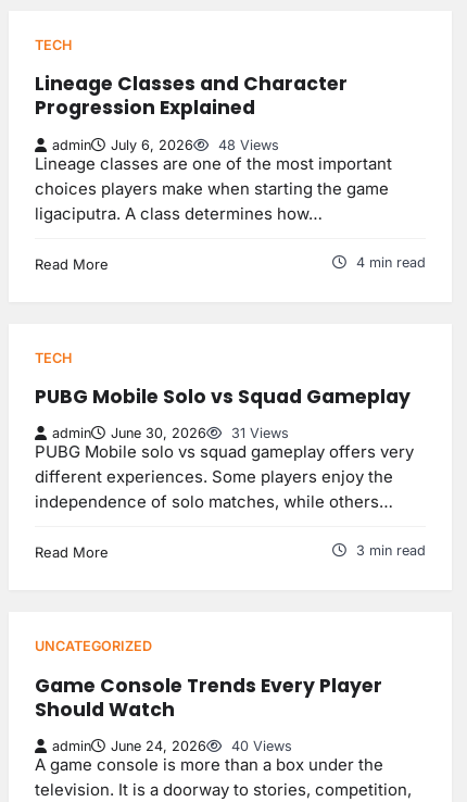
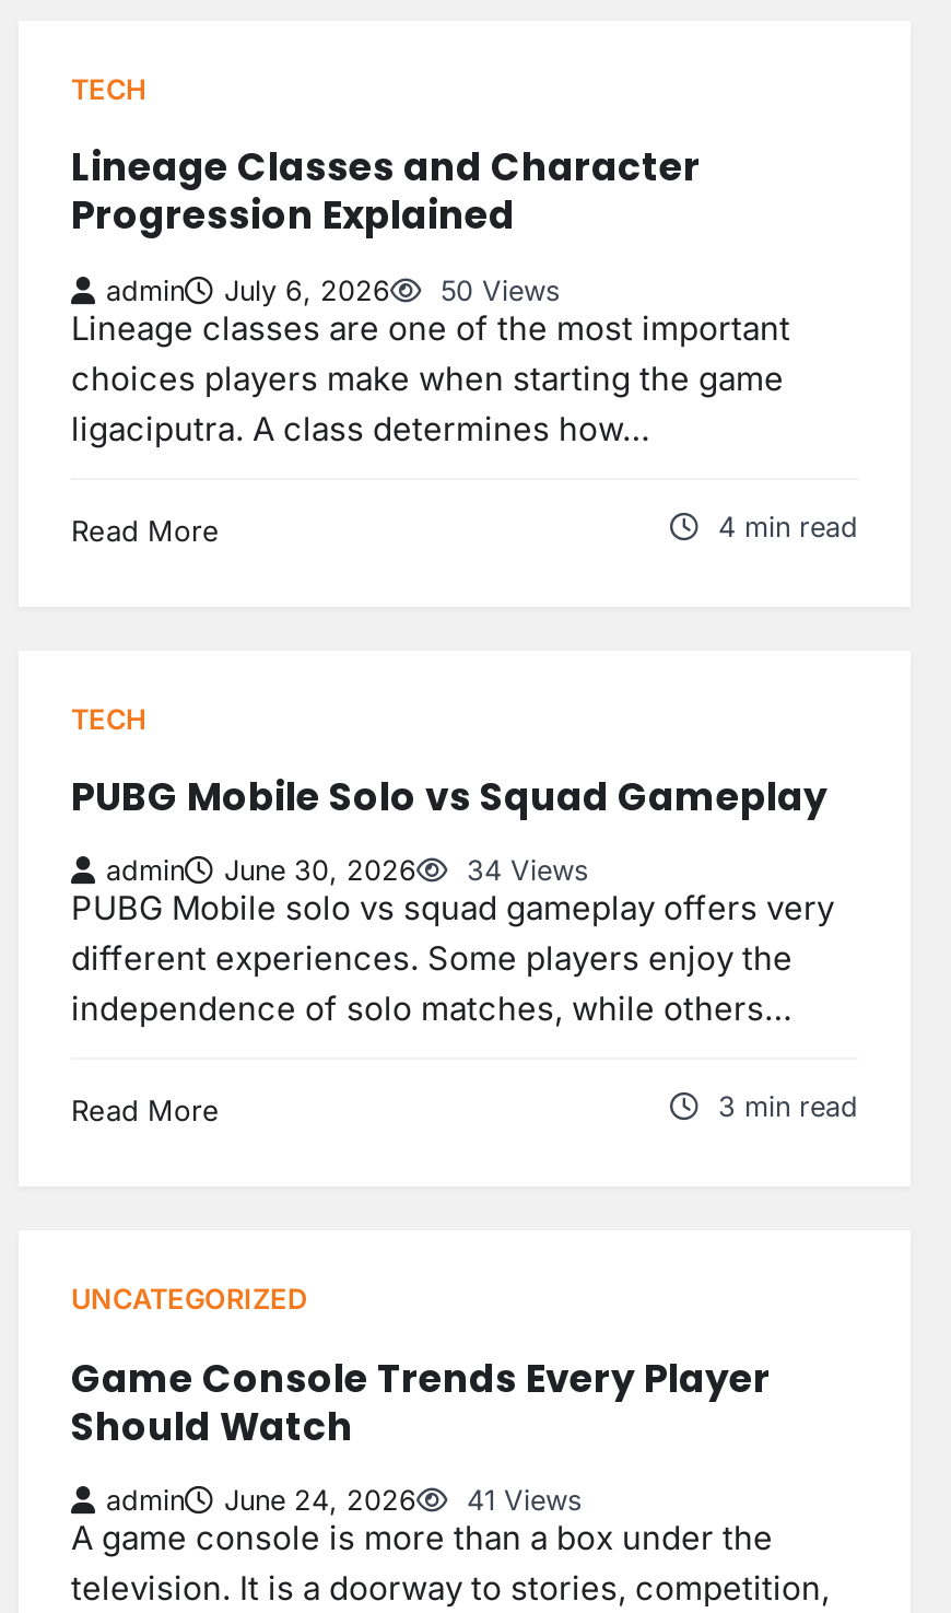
- admin July 6, 2026 48 Views
+ admin July 6, 2026 50 Views

- admin June 30, 2026 31 Views
+ admin June 30, 2026 34 Views

- admin June 24, 2026 40 Views
+ admin June 24, 2026 41 Views
